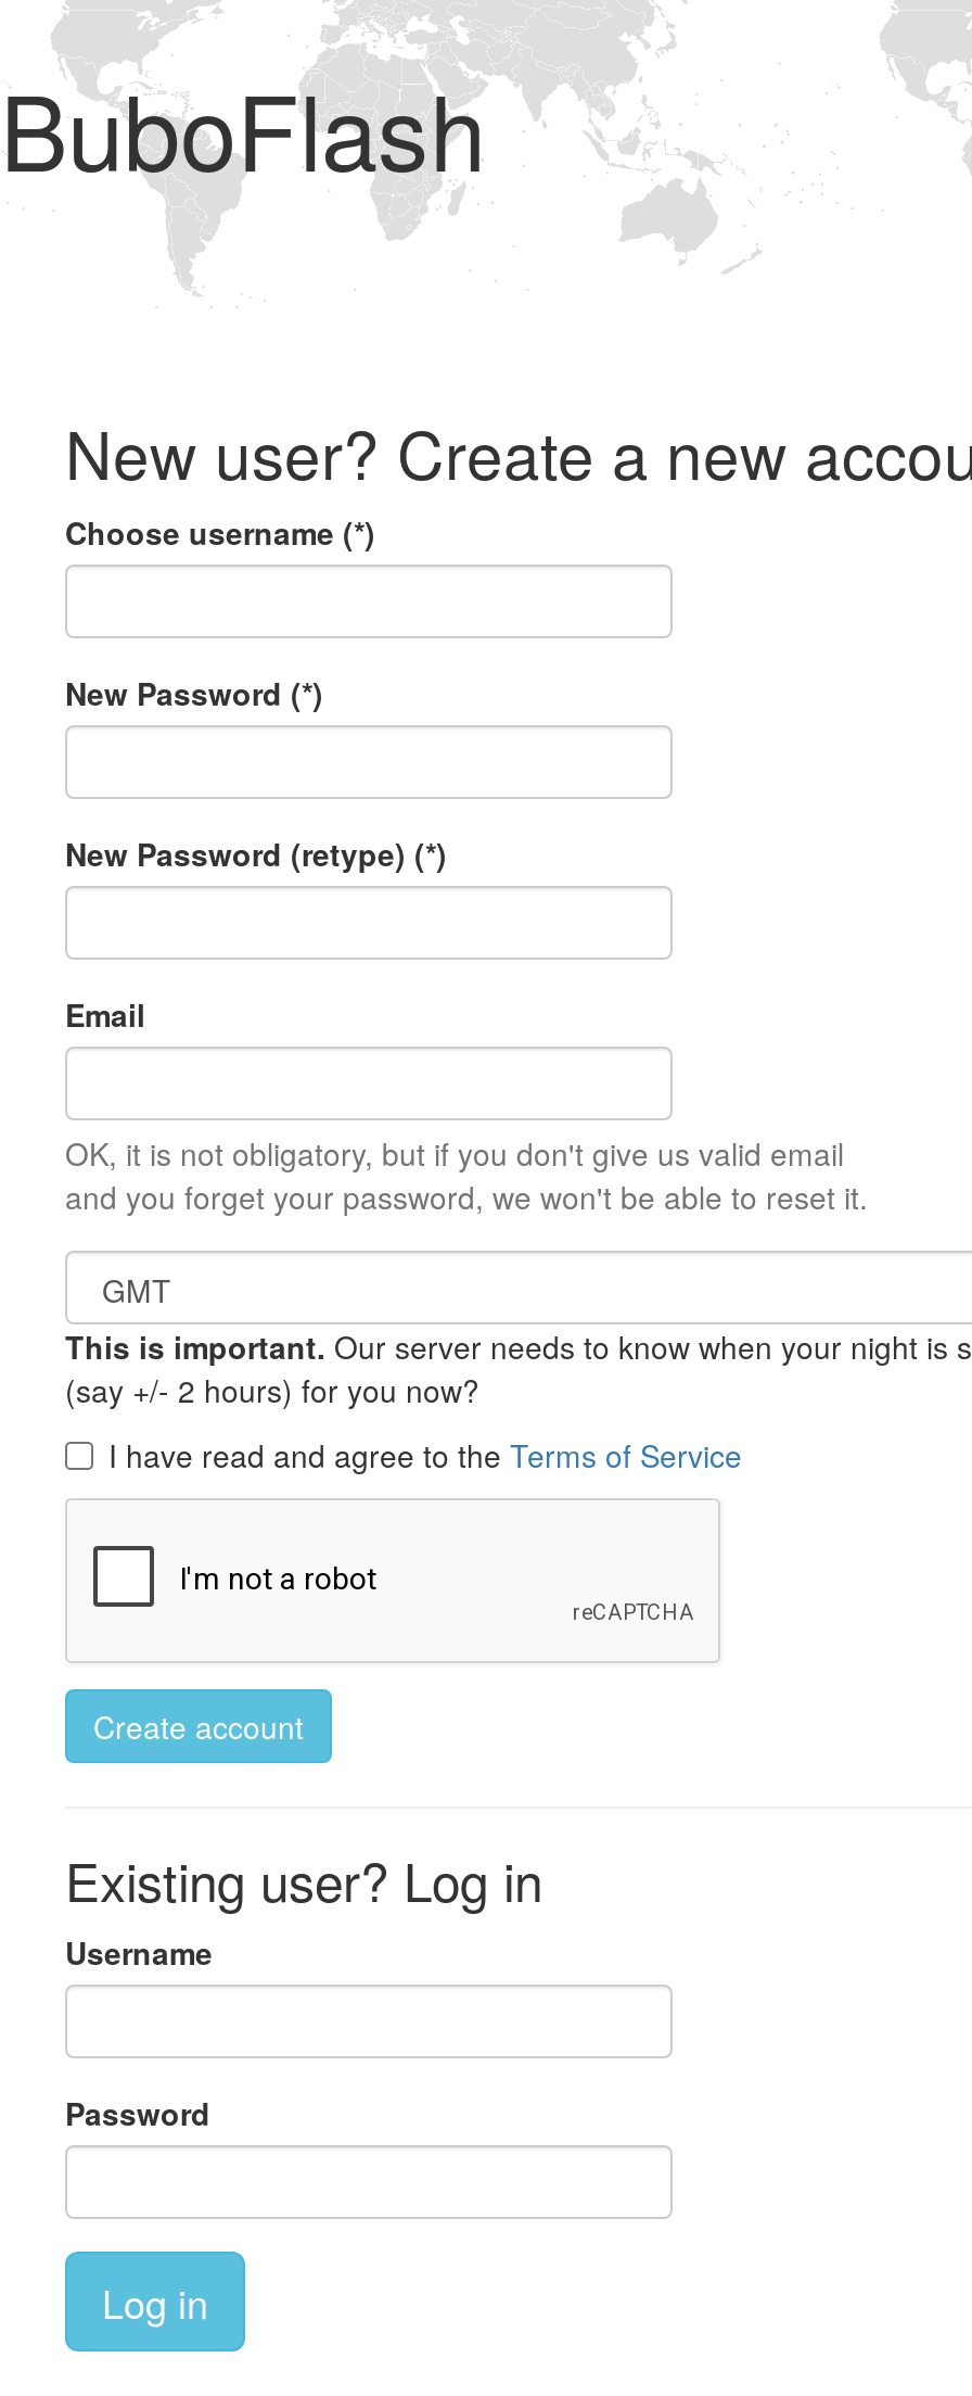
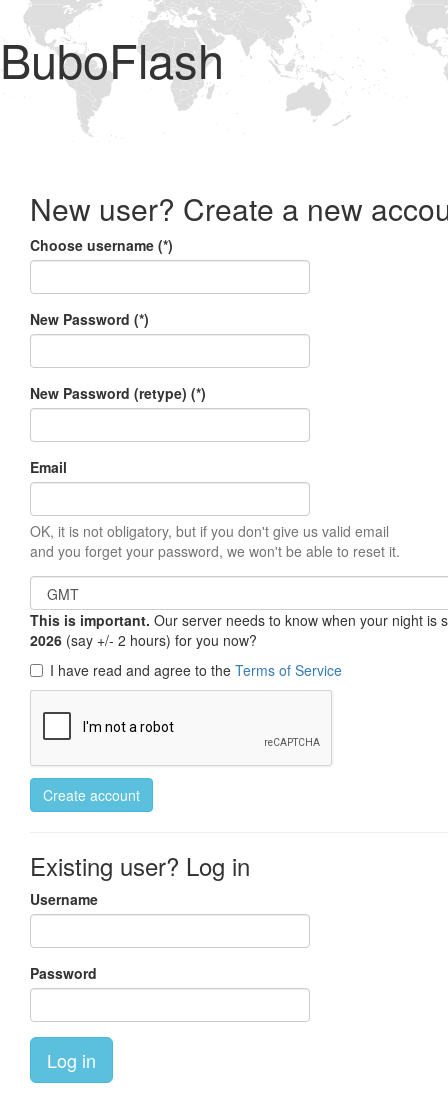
- (say +/- 2 hours) for you now?
+ 2026 (say +/- 2 hours) for you now?
